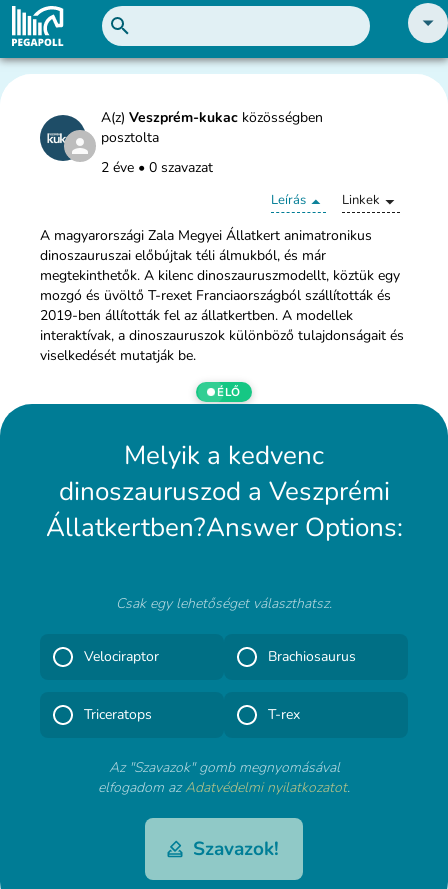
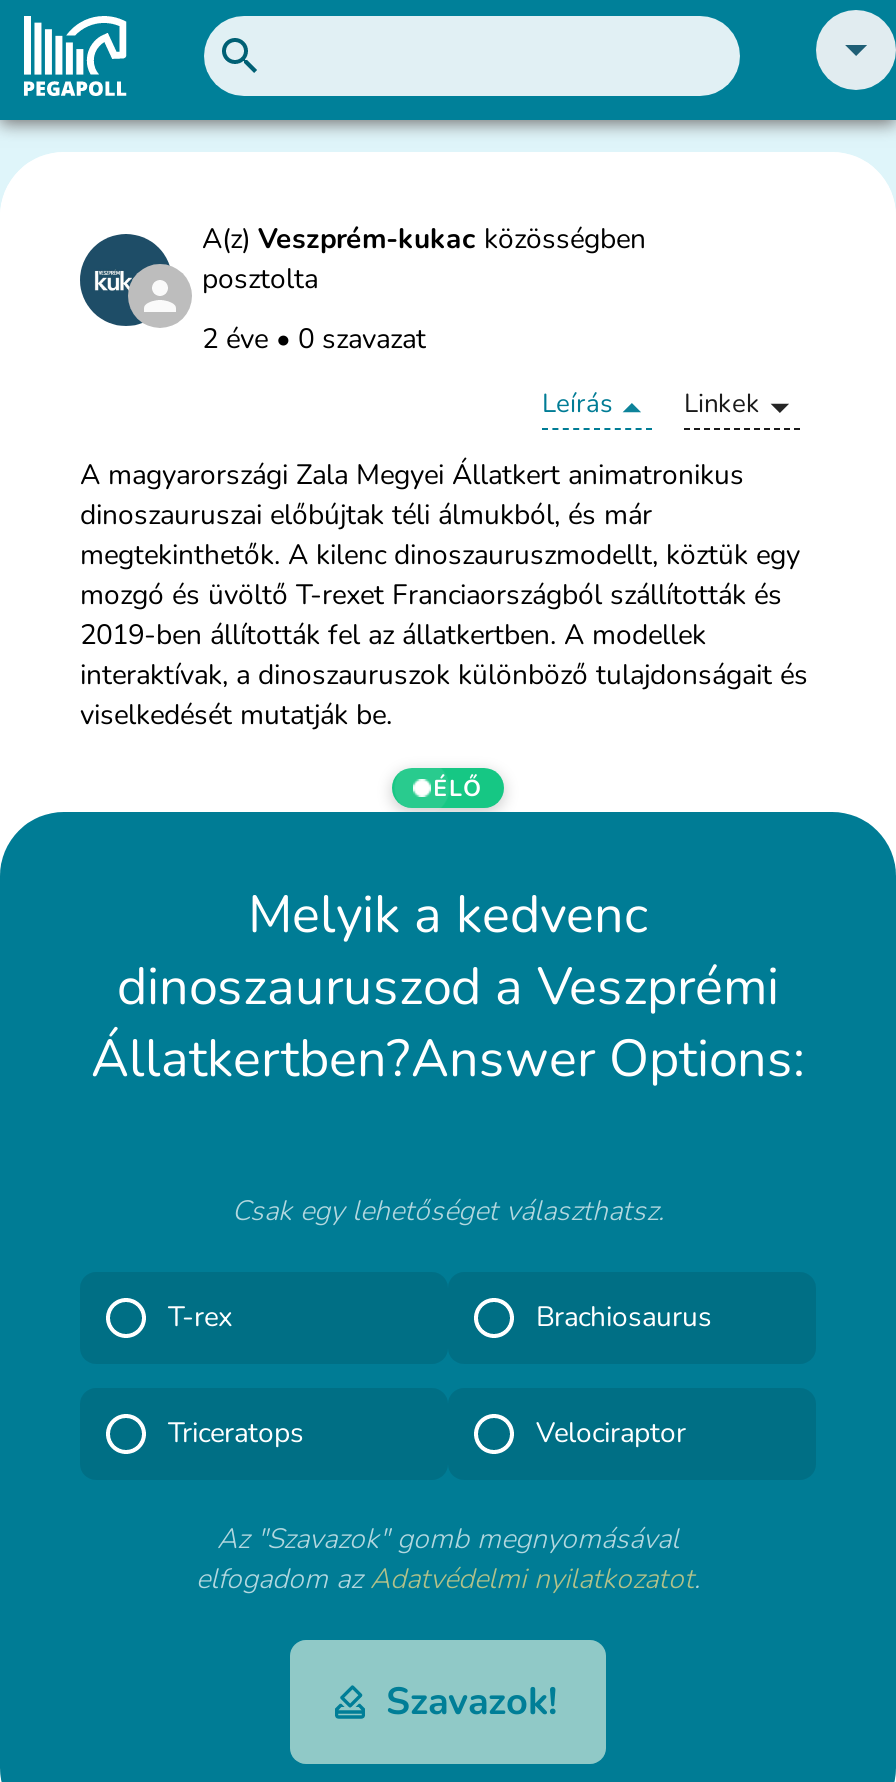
moved down: Velociraptor

moved up: T-rex
